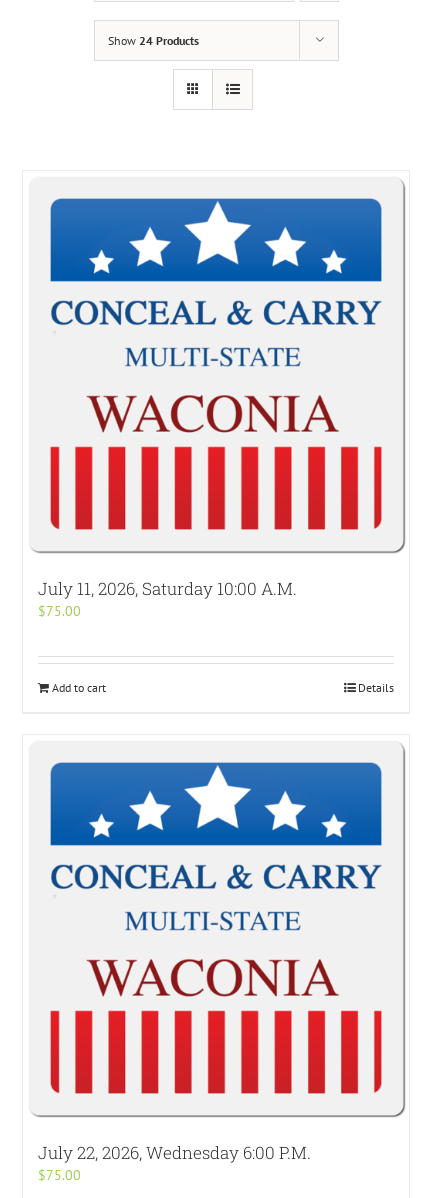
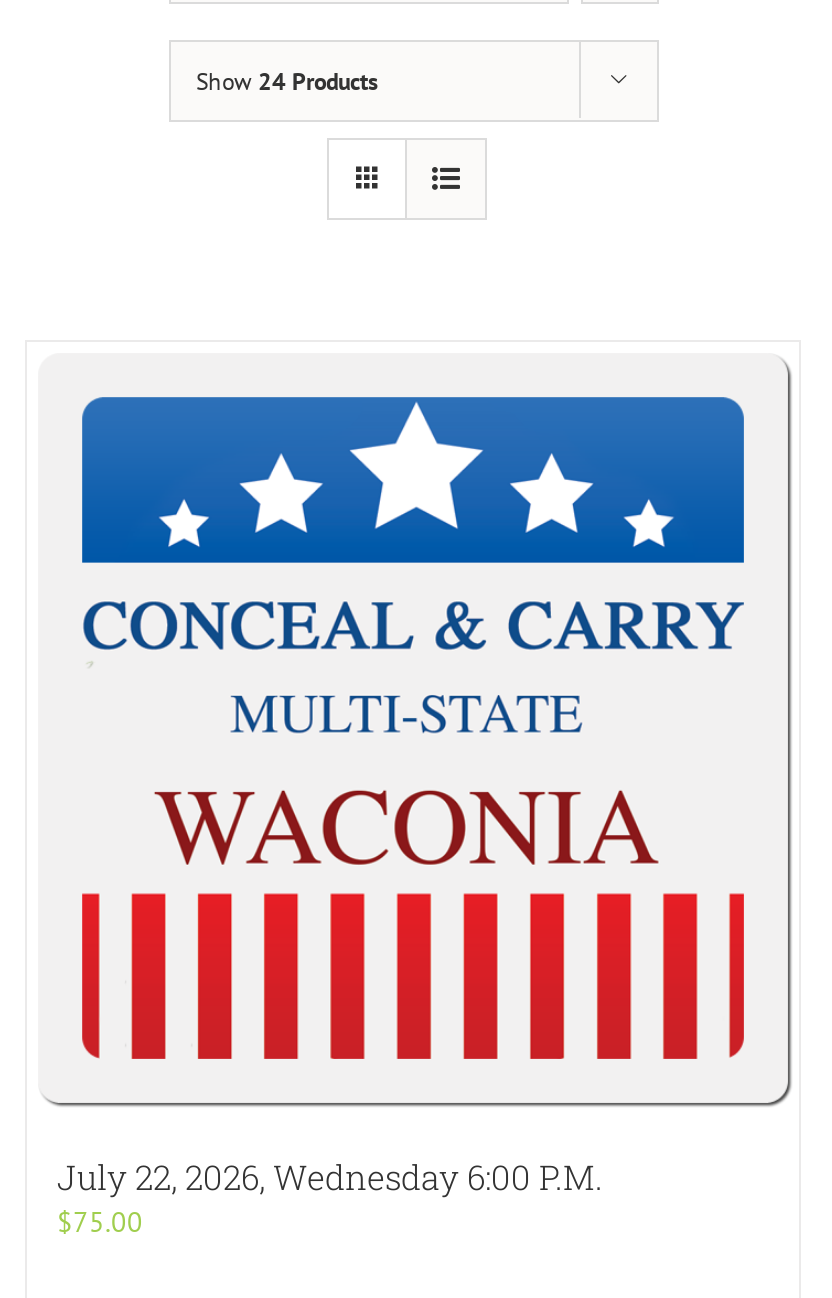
- July 11, 2026, Saturday 10:00 A.M.
- $75.00

- Add to cart
- Details
